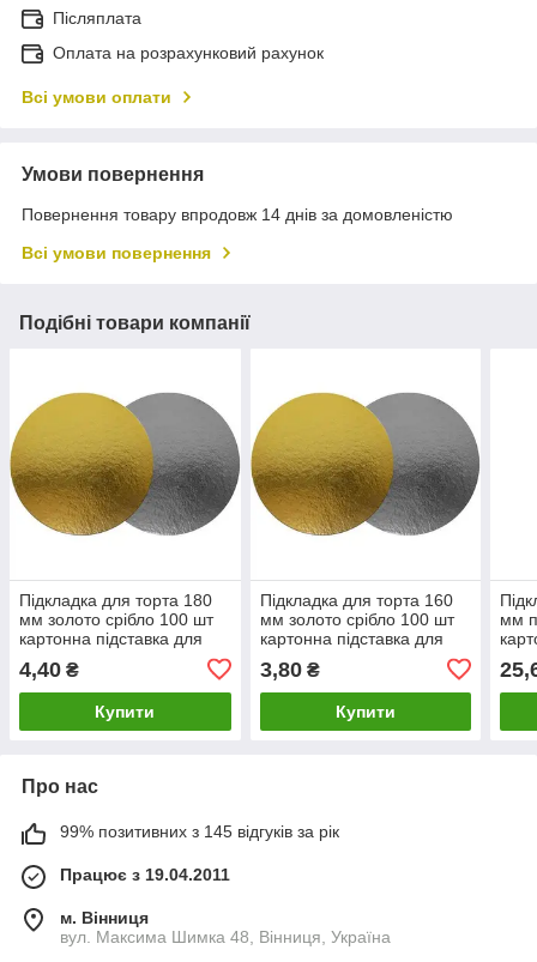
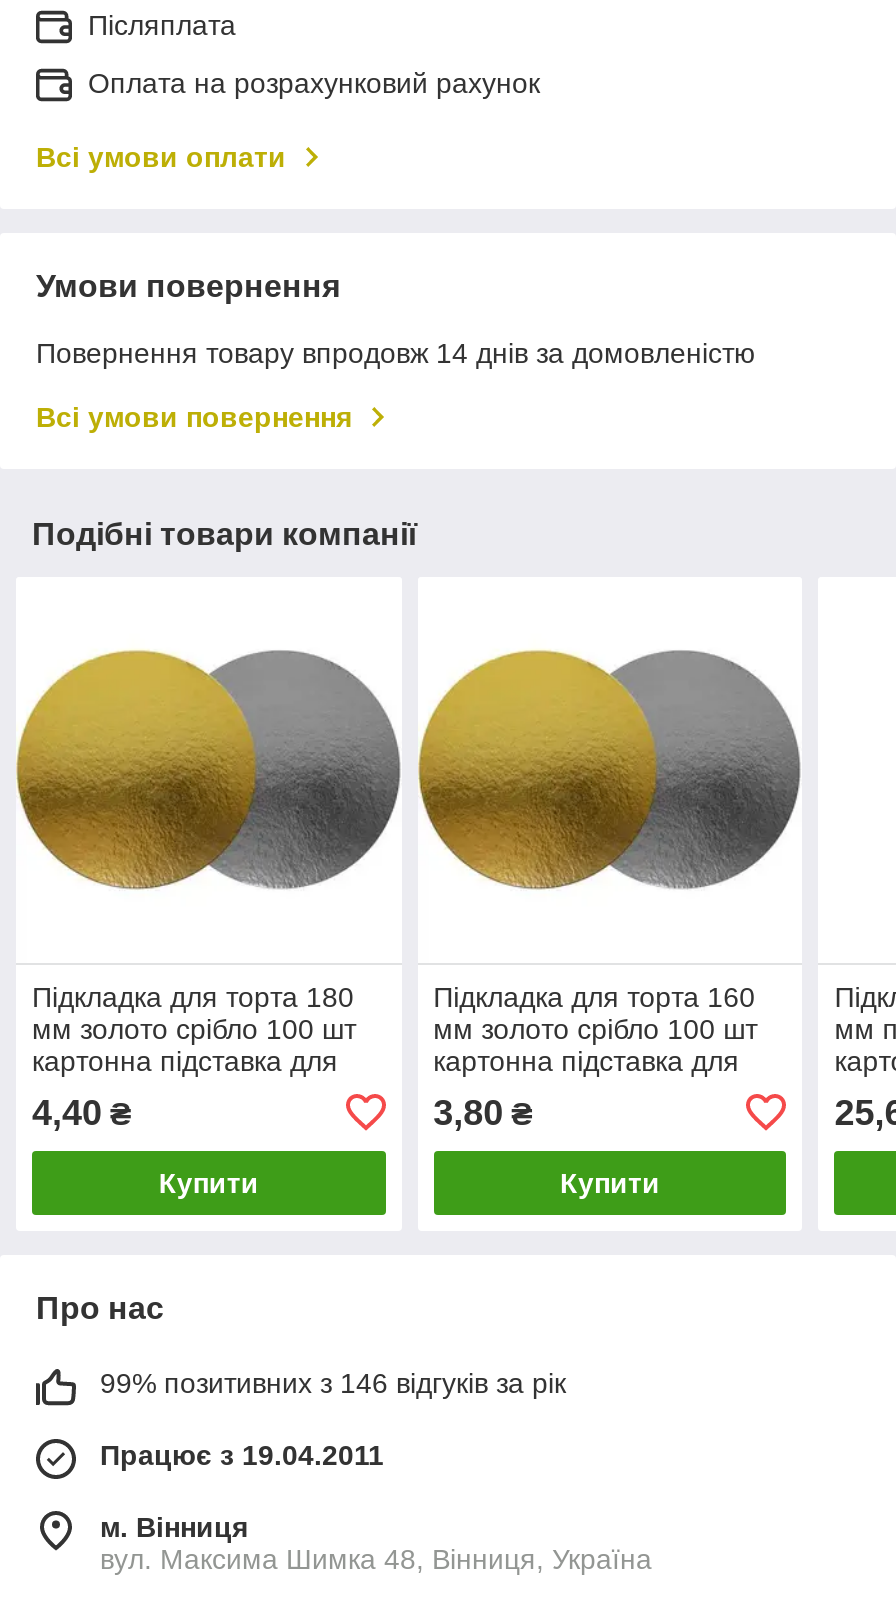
- 99% позитивних з 145 відгуків за рік
+ 99% позитивних з 146 відгуків за рік
